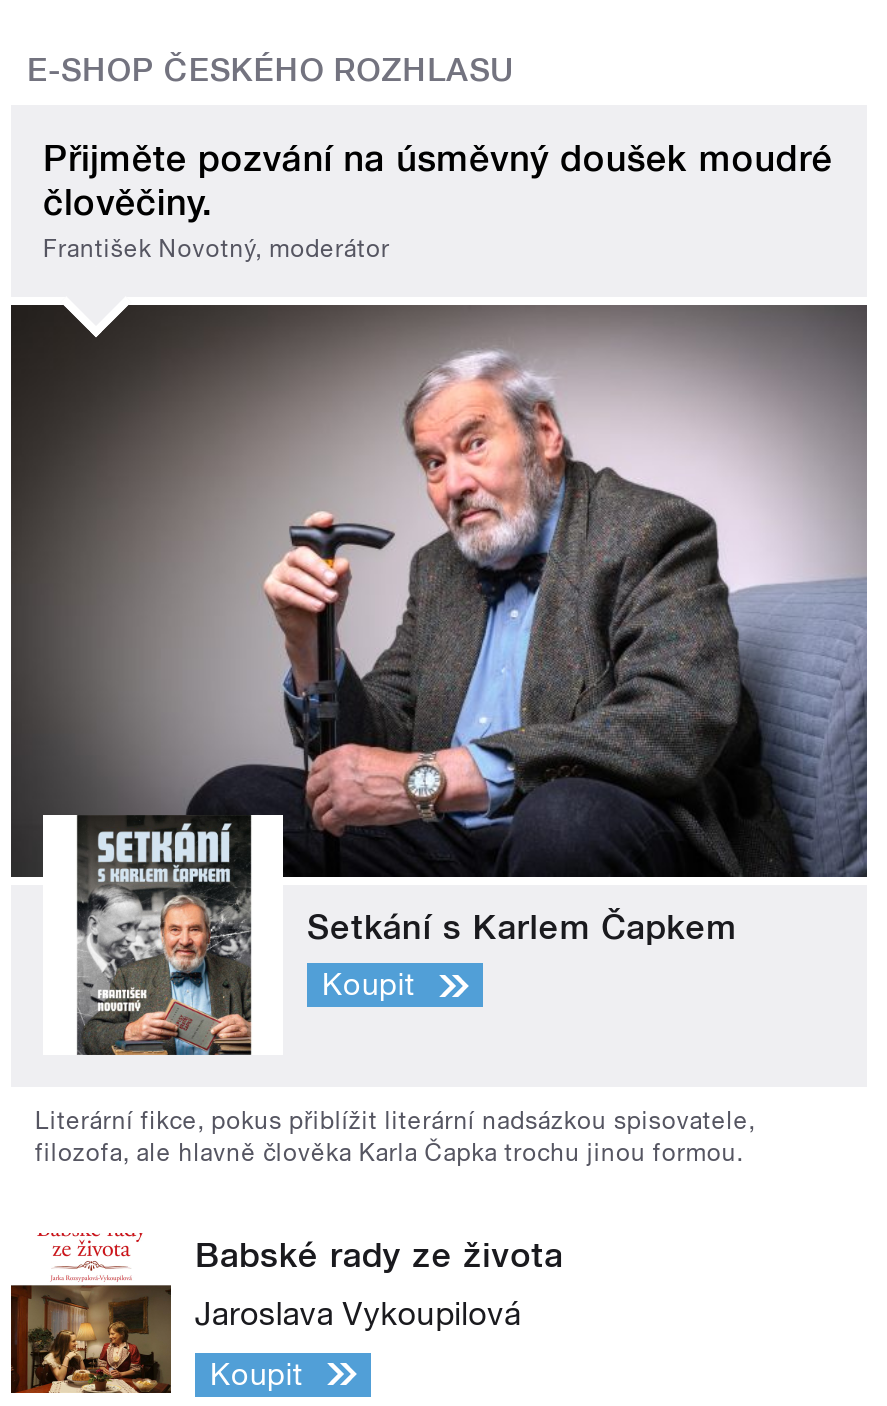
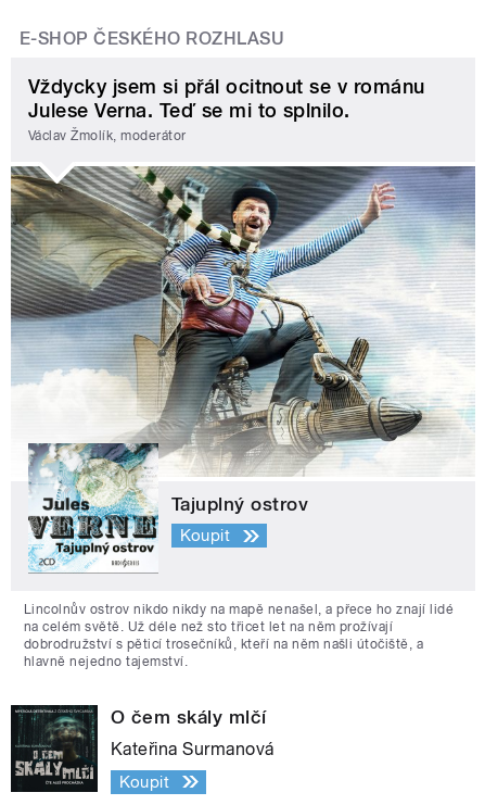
- Přijměte pozvání na úsměvný doušek moudré
- člověčiny.
- František Novotný, moderátor
+ Vždycky jsem si přál ocitnout se v románu
+ Julese Verna. Teď se mi to splnilo.
+ Václav Žmolík, moderátor

- [image]
- Setkání s Karlem Čapkem
+ [image]
+ Tajuplný ostrov

- Literární fikce, pokus přiblížit literární nadsázkou spisovatele,
- filozofa, ale hlavně člověka Karla Čapka trochu jinou formou.
+ Lincolnův ostrov nikdo nikdy na mapě nenašel, a přece ho znají lidé
+ na celém světě. Už déle než sto třicet let na něm prožívají
+ dobrodružství s pěticí trosečníků, kteří na něm našli útočiště, a
+ hlavně nejedno tajemství.

- [image]
- Babské rady ze života
+ [image]
+ O čem skály mlčí

- Jaroslava Vykoupilová
+ Kateřina Surmanová
